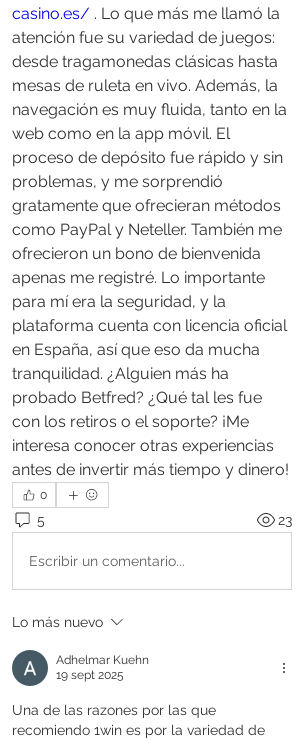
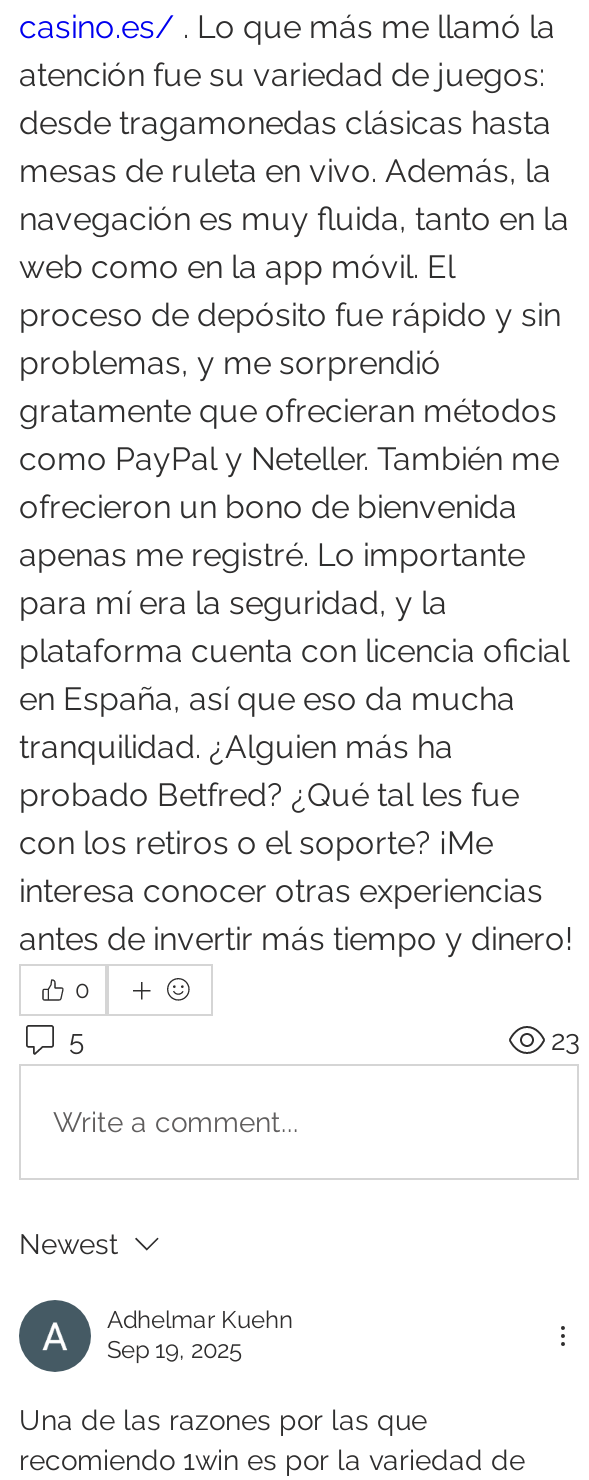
- Escribir un comentario...
+ Write a comment...

- Lo más nuevo
+ Newest

- 19 sept 2025
+ Sep 19, 2025
